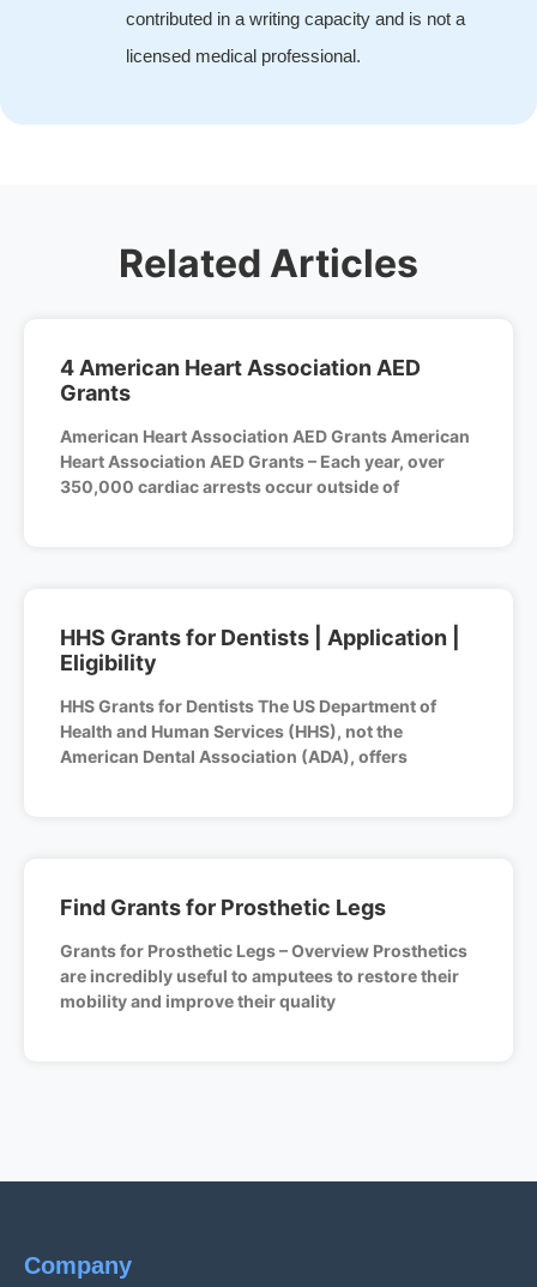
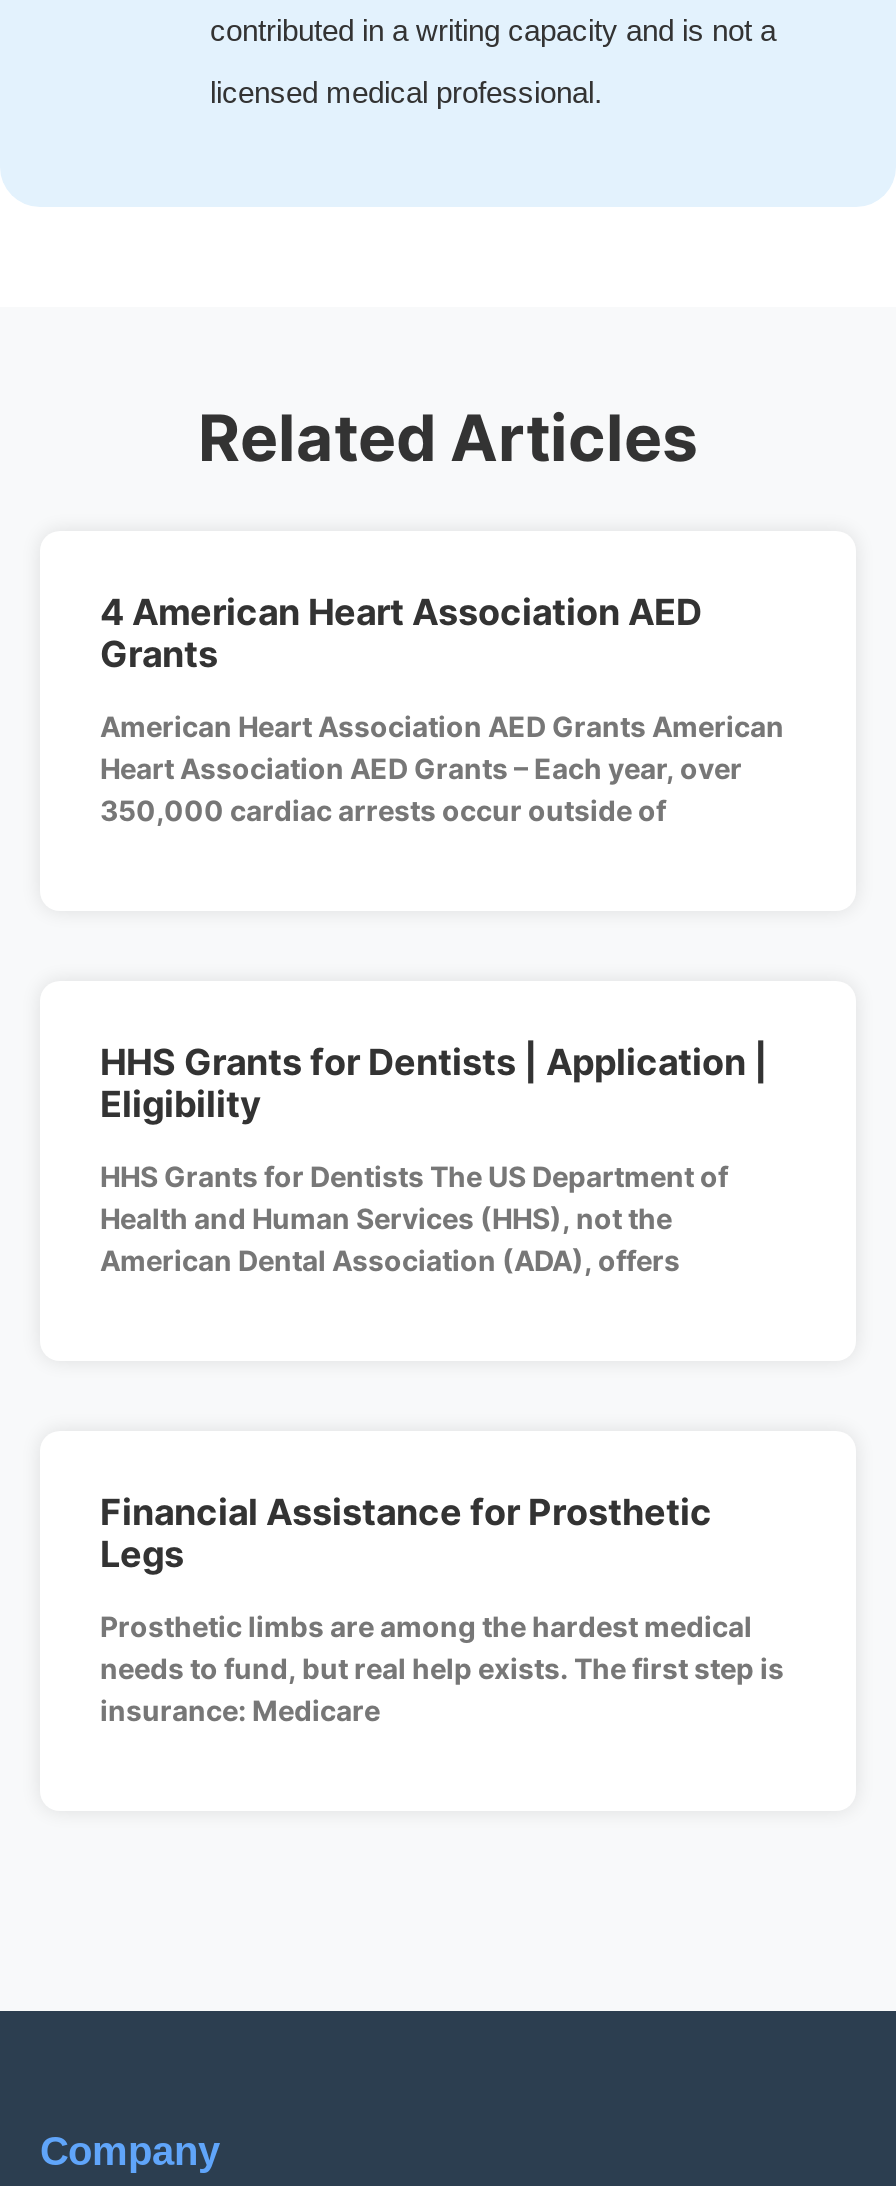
- Find Grants for Prosthetic Legs
+ Financial Assistance for Prosthetic
+ Legs

- Grants for Prosthetic Legs – Overview Prosthetics
- are incredibly useful to amputees to restore their
- mobility and improve their quality
+ Prosthetic limbs are among the hardest medical
+ needs to fund, but real help exists. The first step is
+ insurance: Medicare
